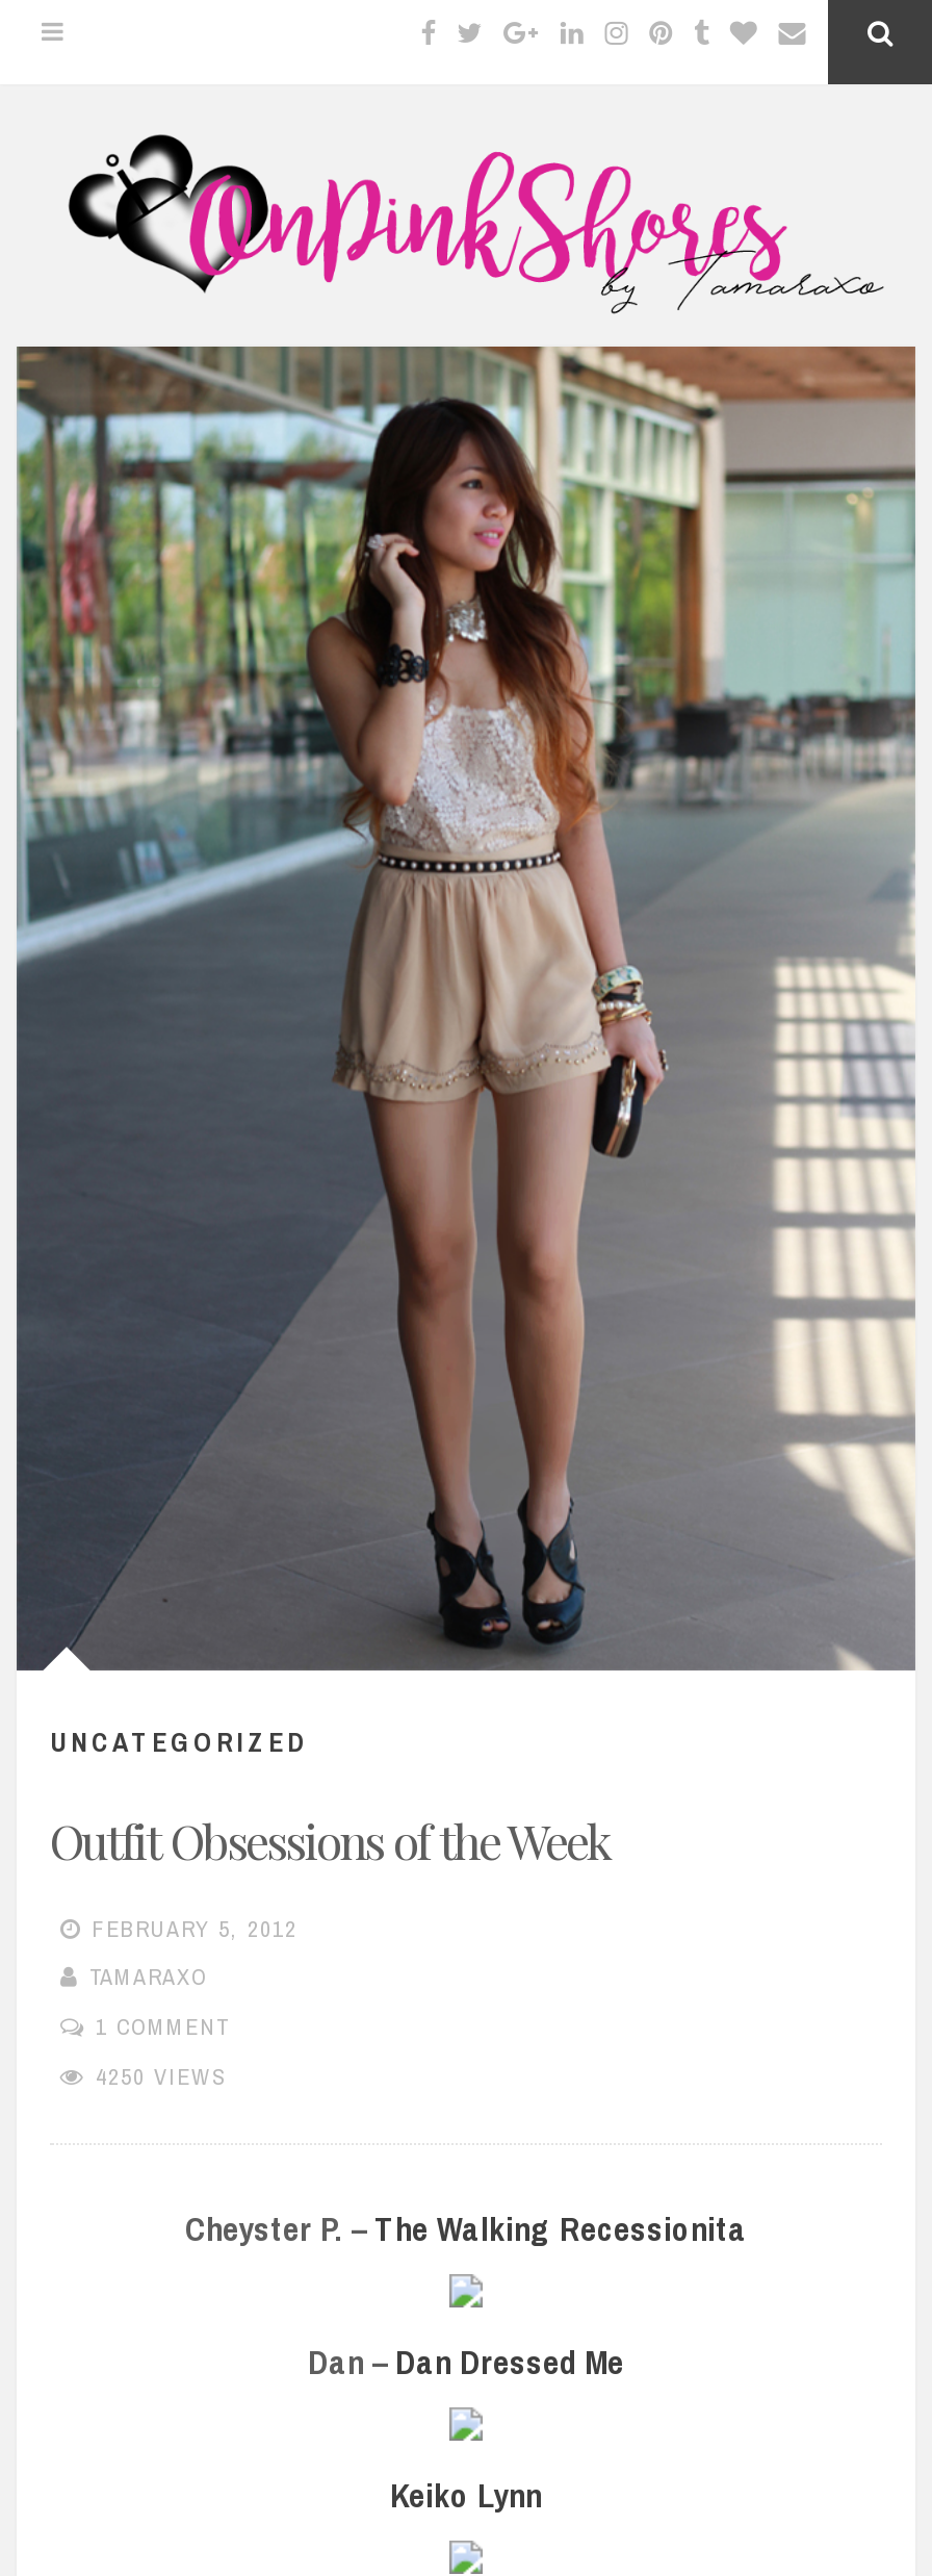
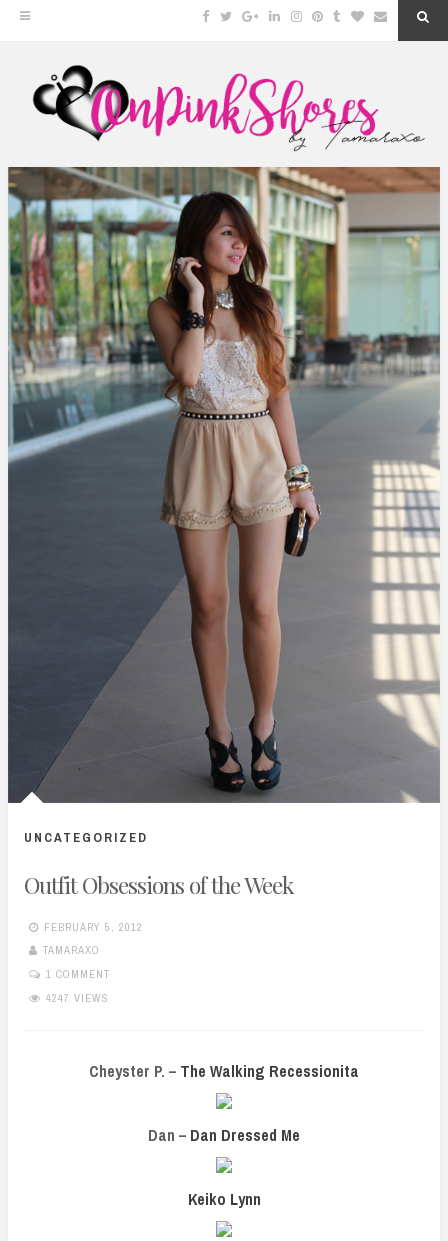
- 4250 VIEWS
+ 4247 VIEWS
